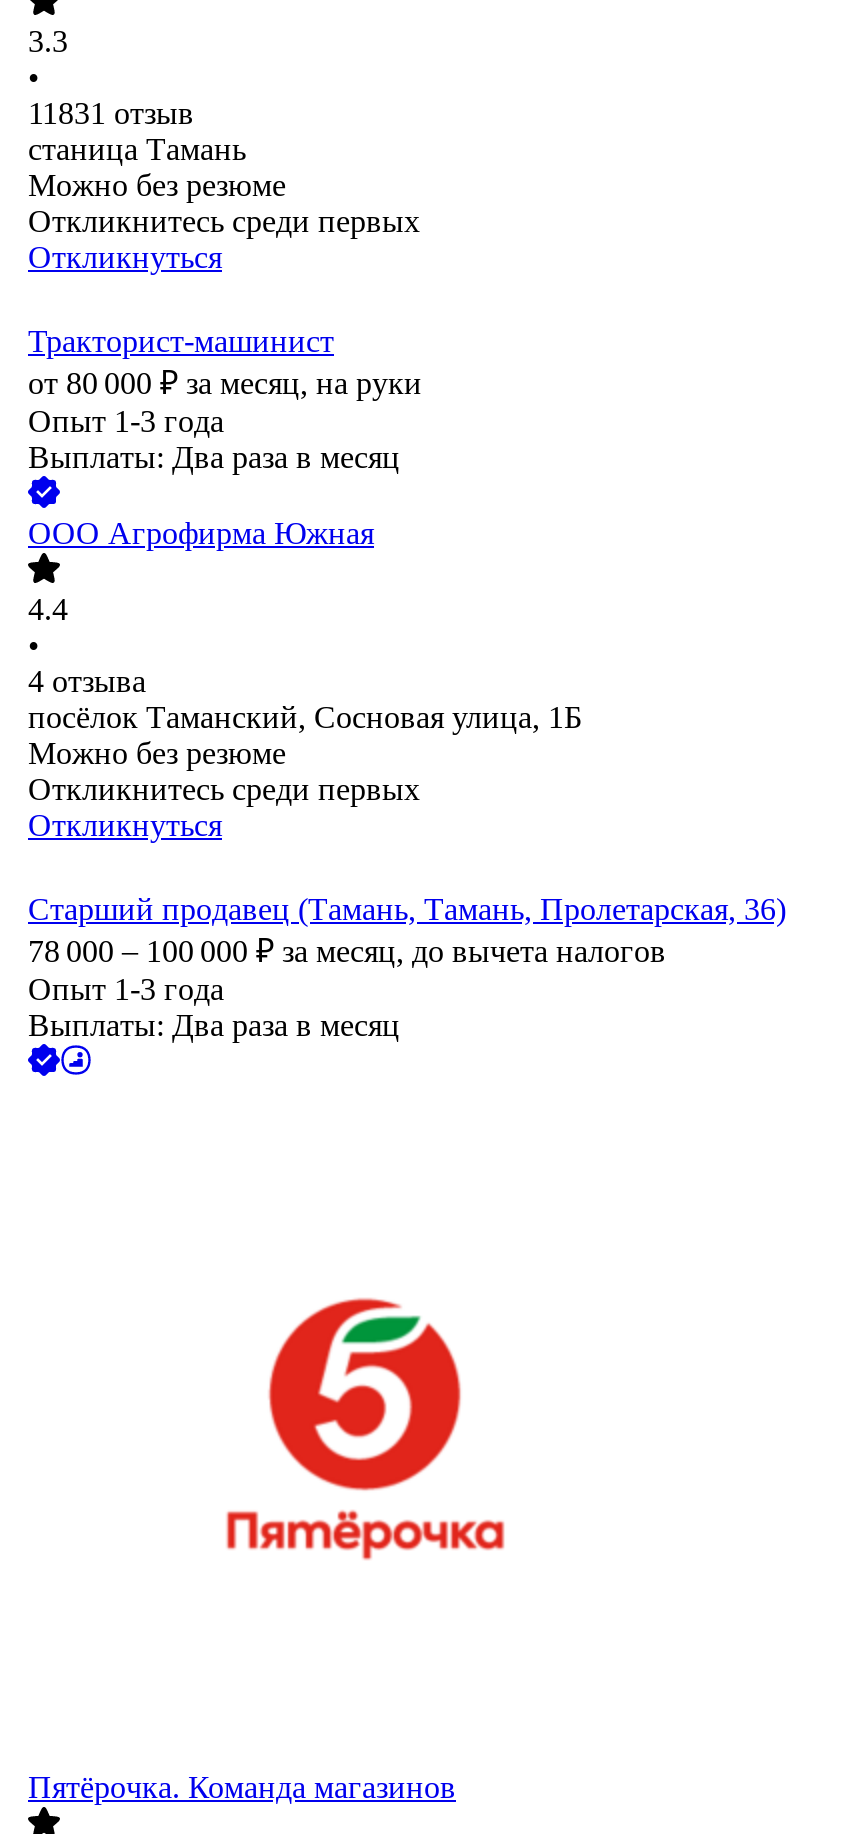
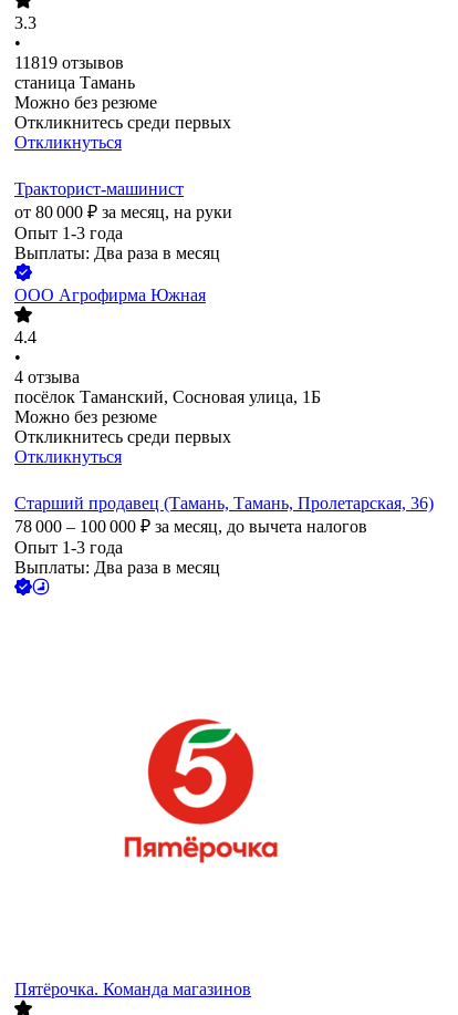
- 11831 отзыв
+ 11819 отзывов
